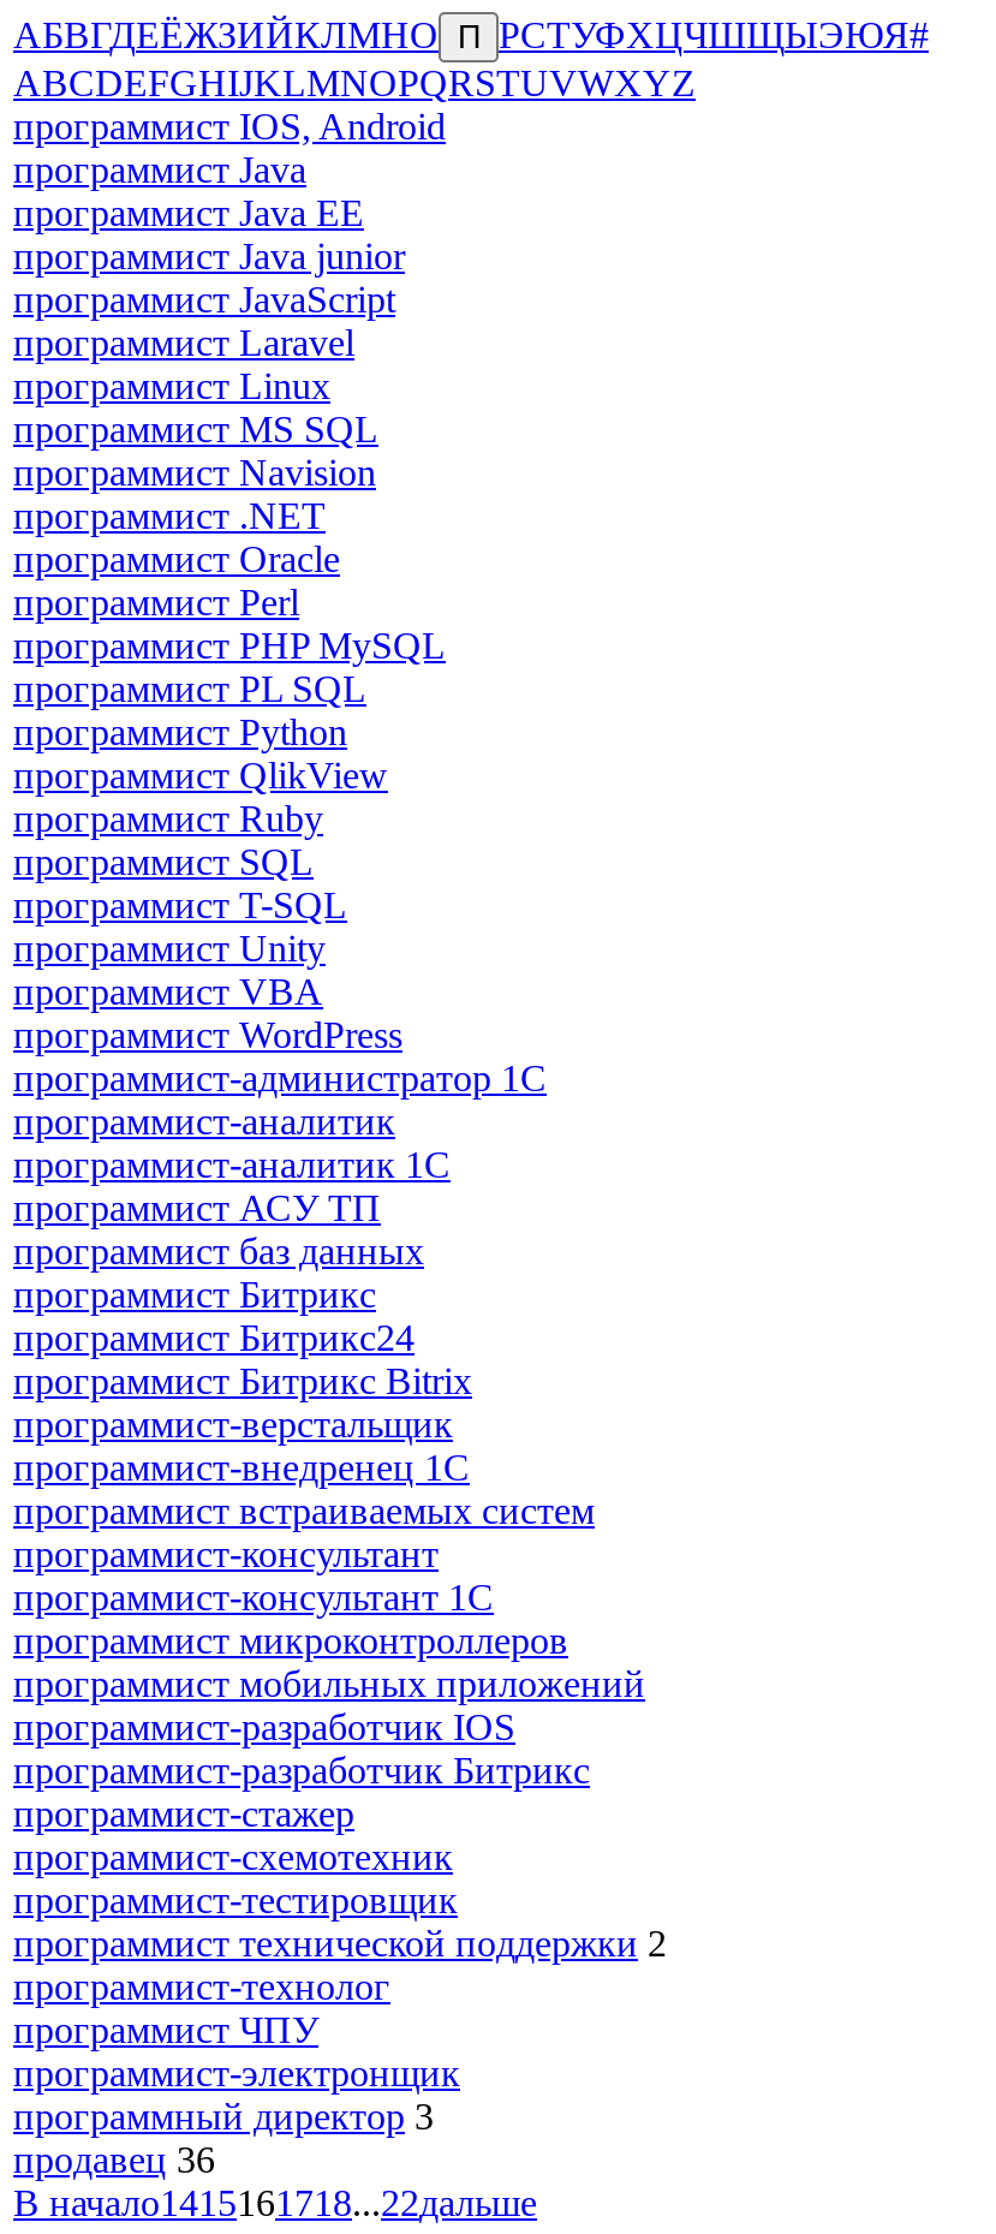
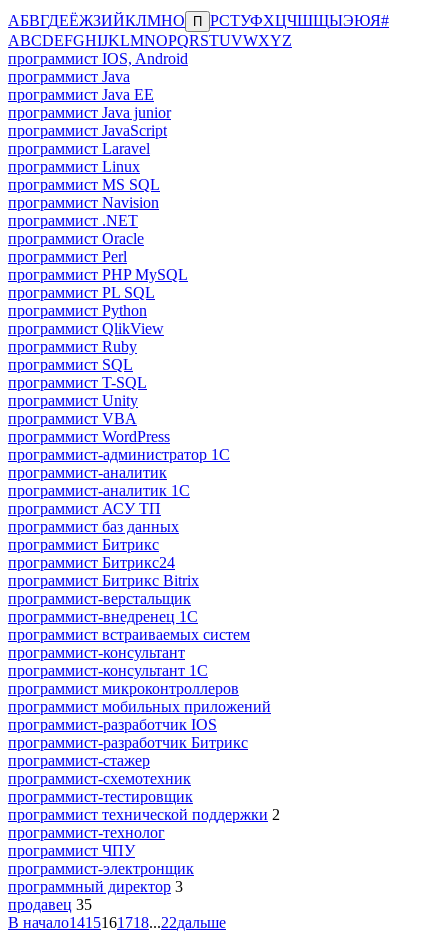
- продавец 36
+ продавец 35
